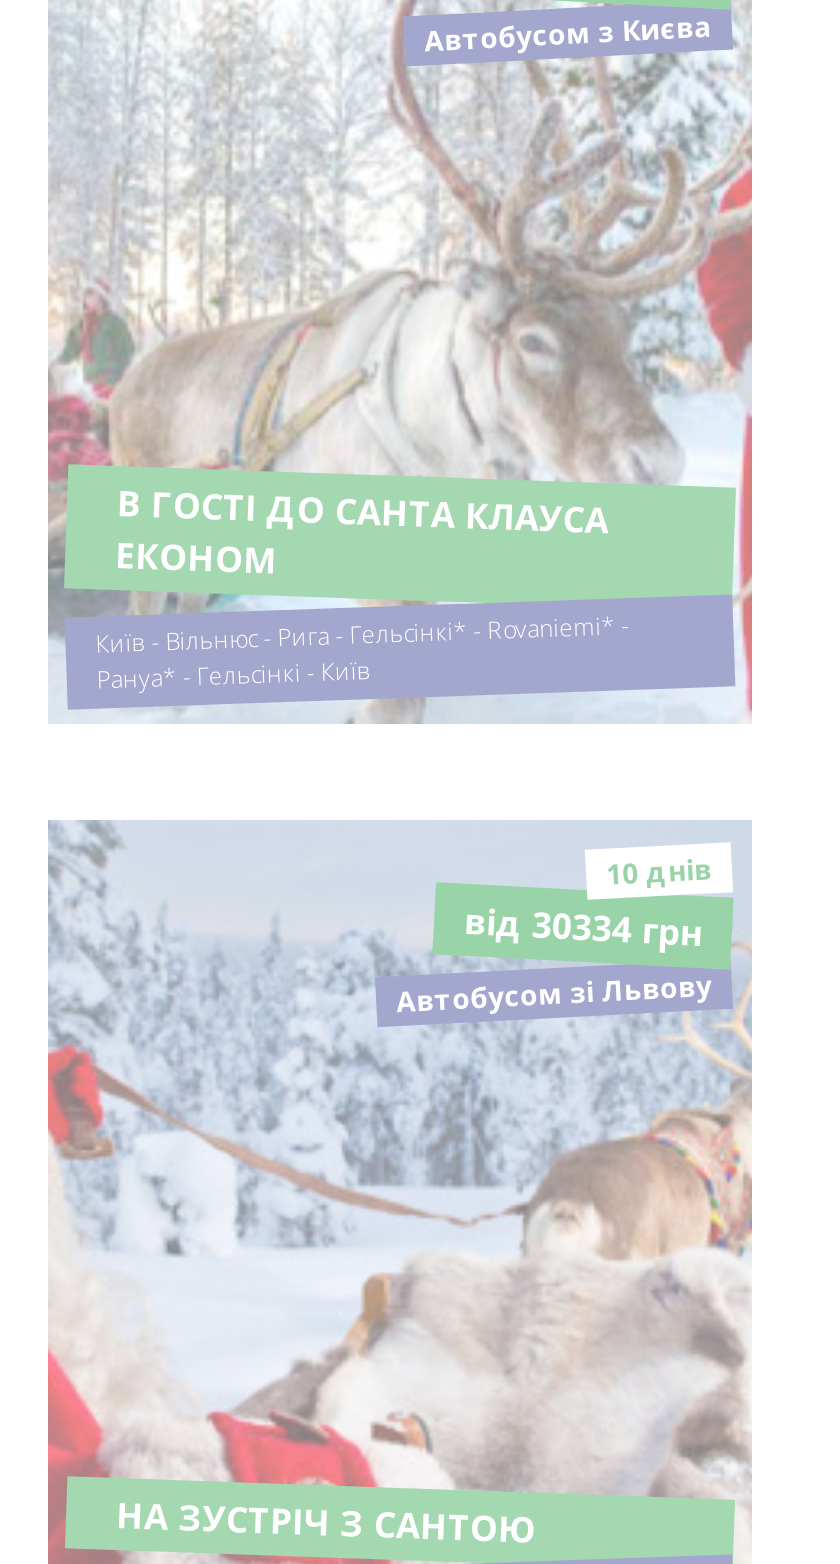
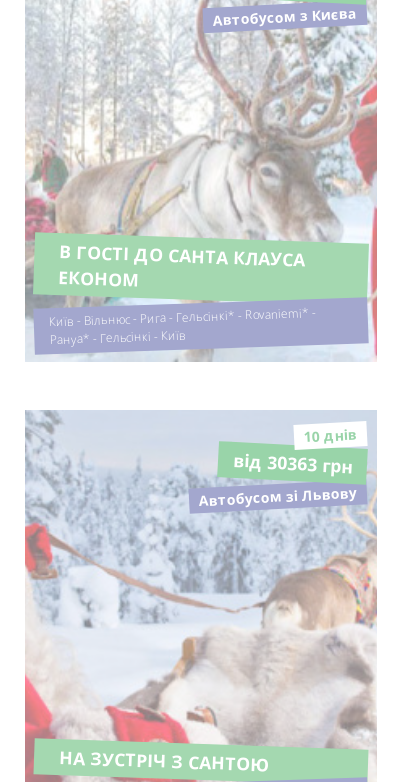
- від 30334 грн
+ від 30363 грн
